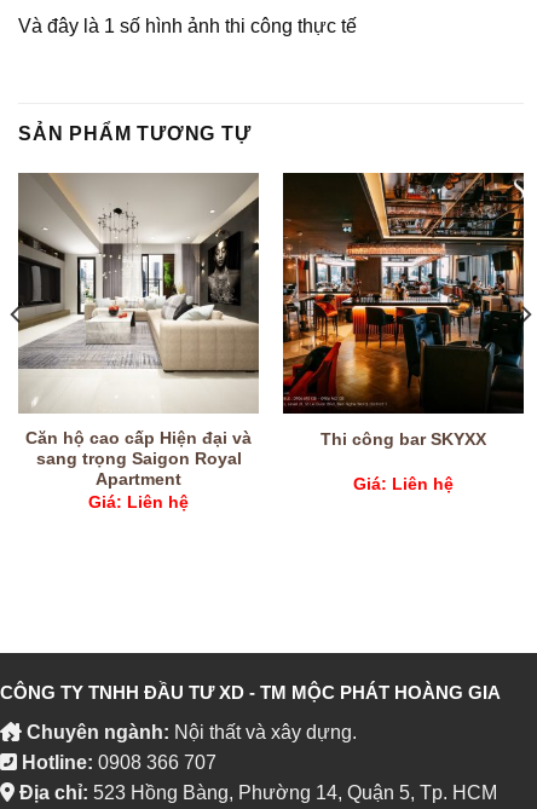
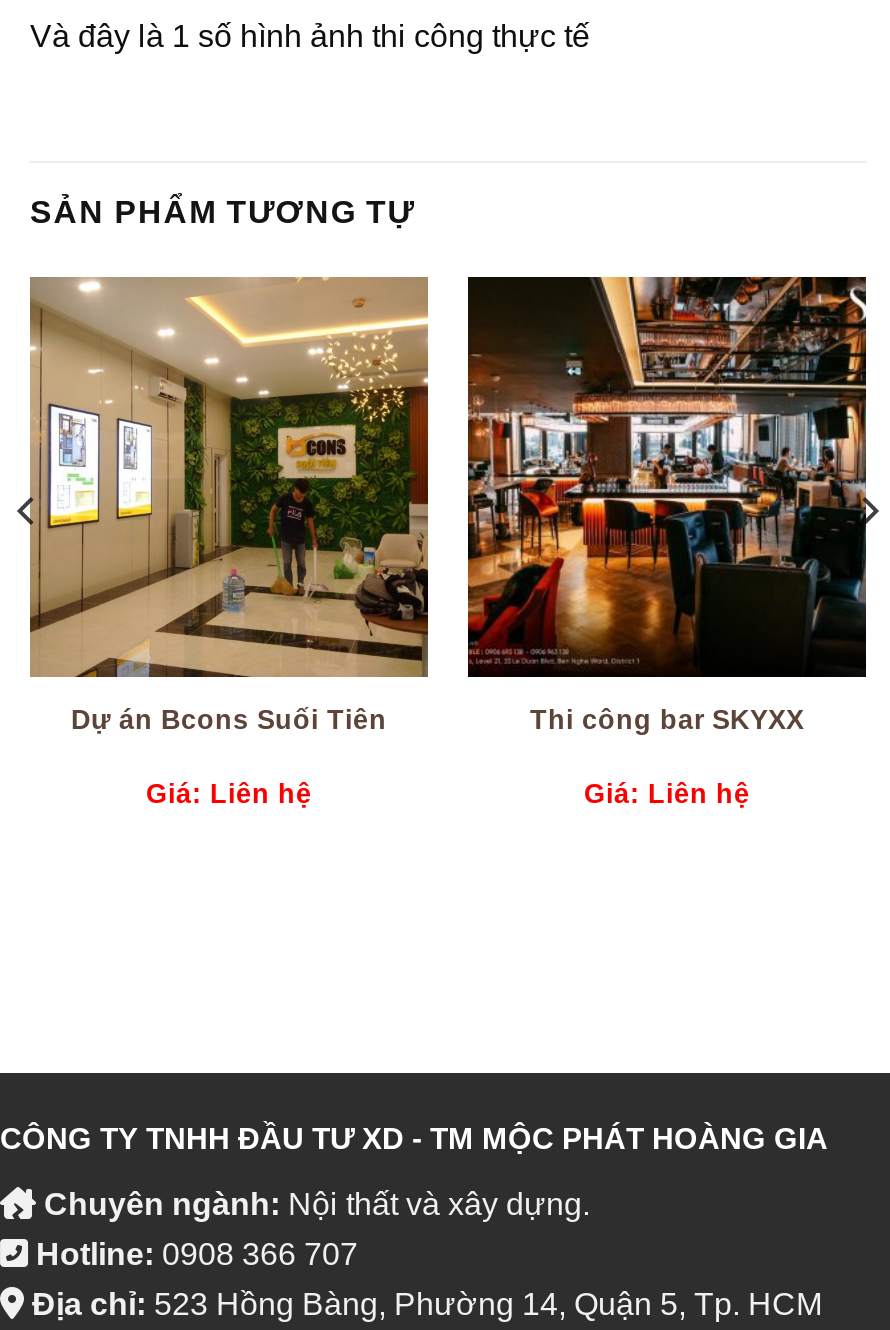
- [image]
- Căn hộ cao cấp Hiện đại và
- sang trọng Saigon Royal
- Apartment
+ [image]
+ Dự án Bcons Suối Tiên
